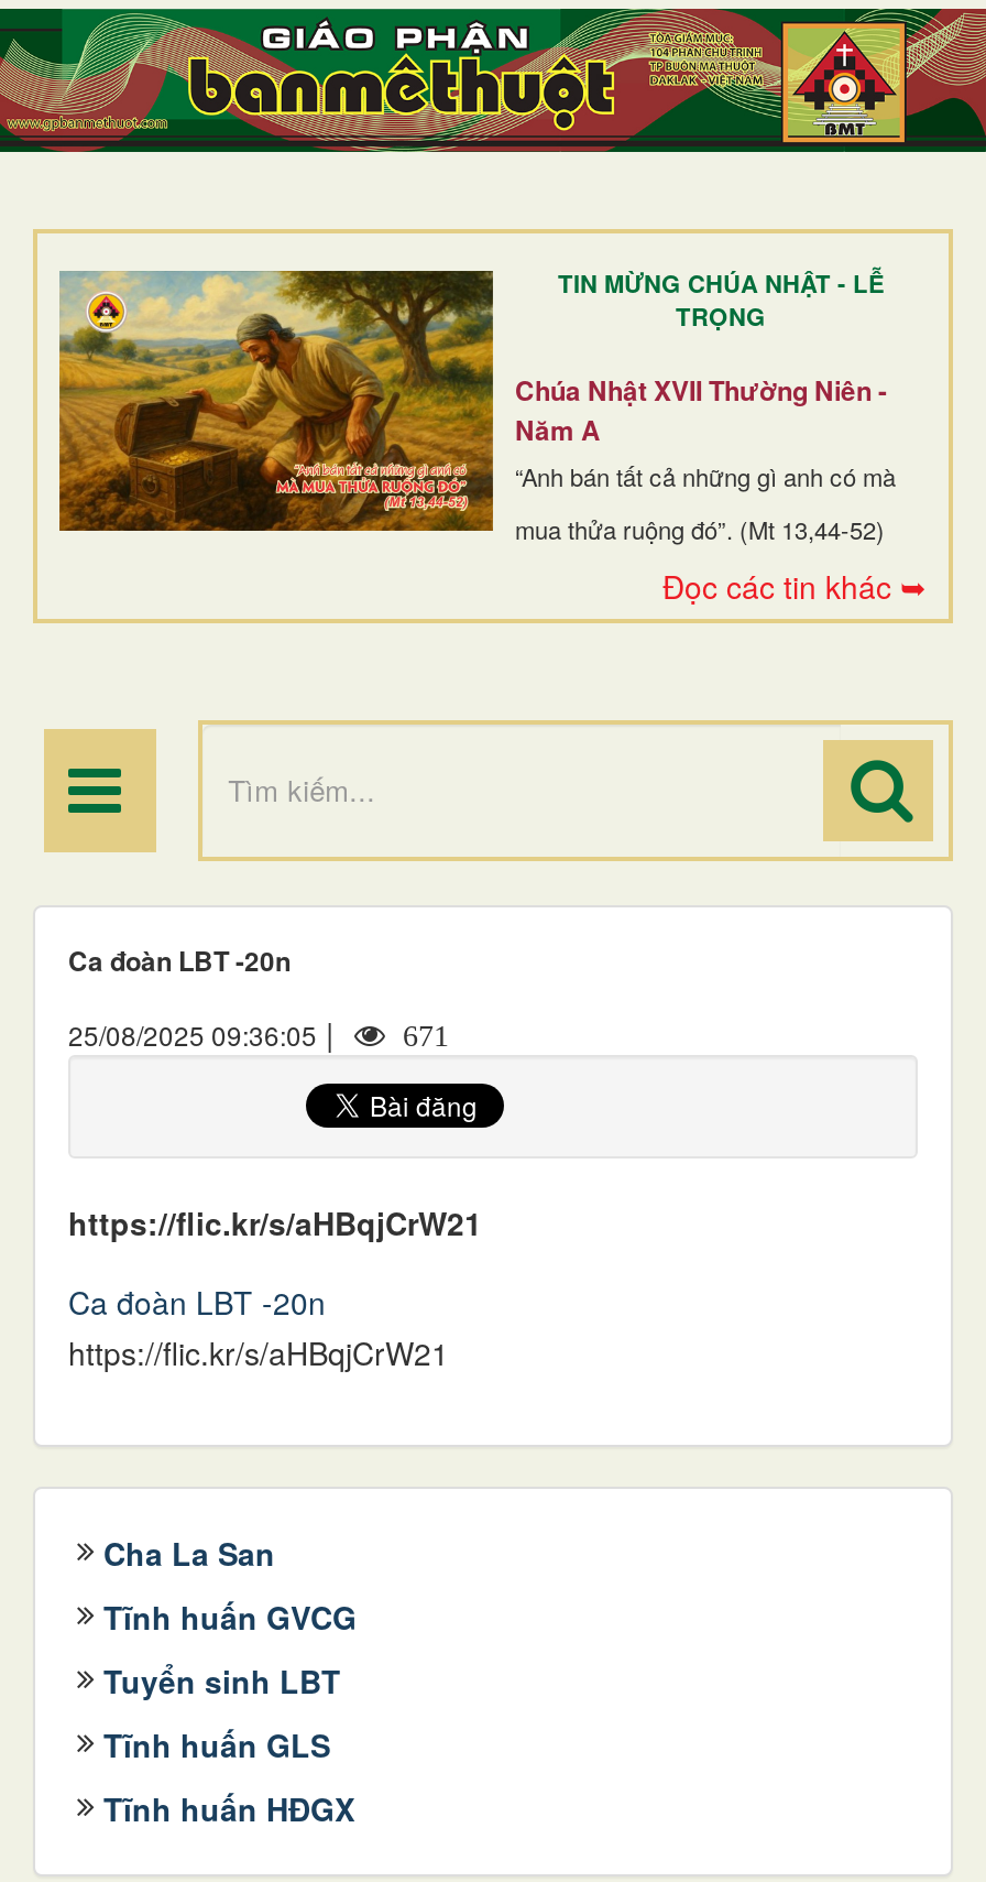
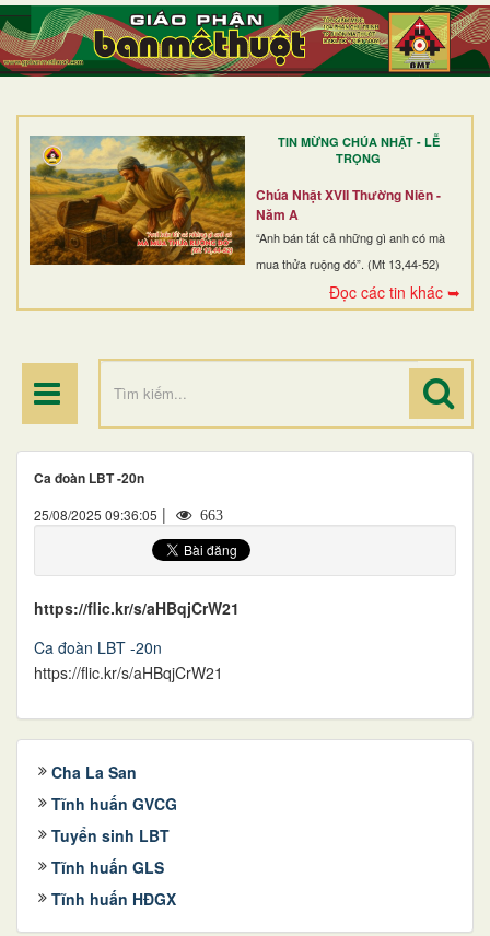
- 671
+ 663
